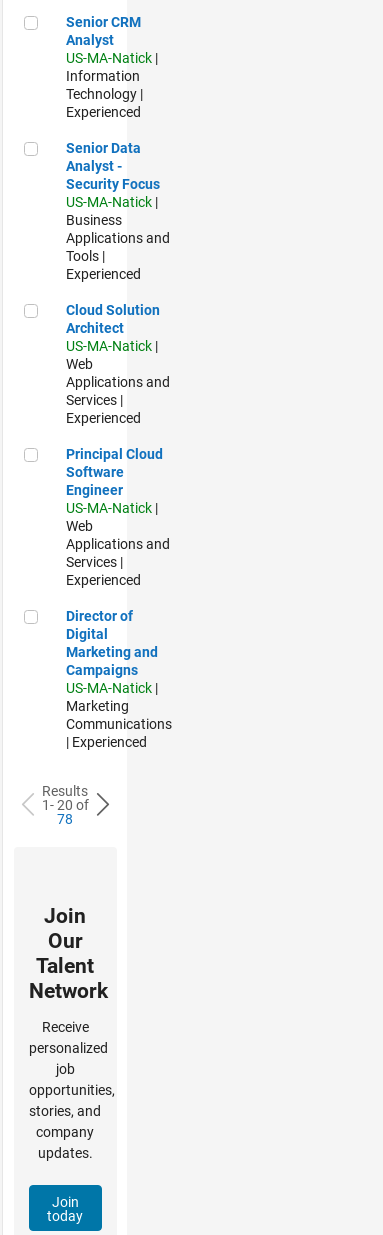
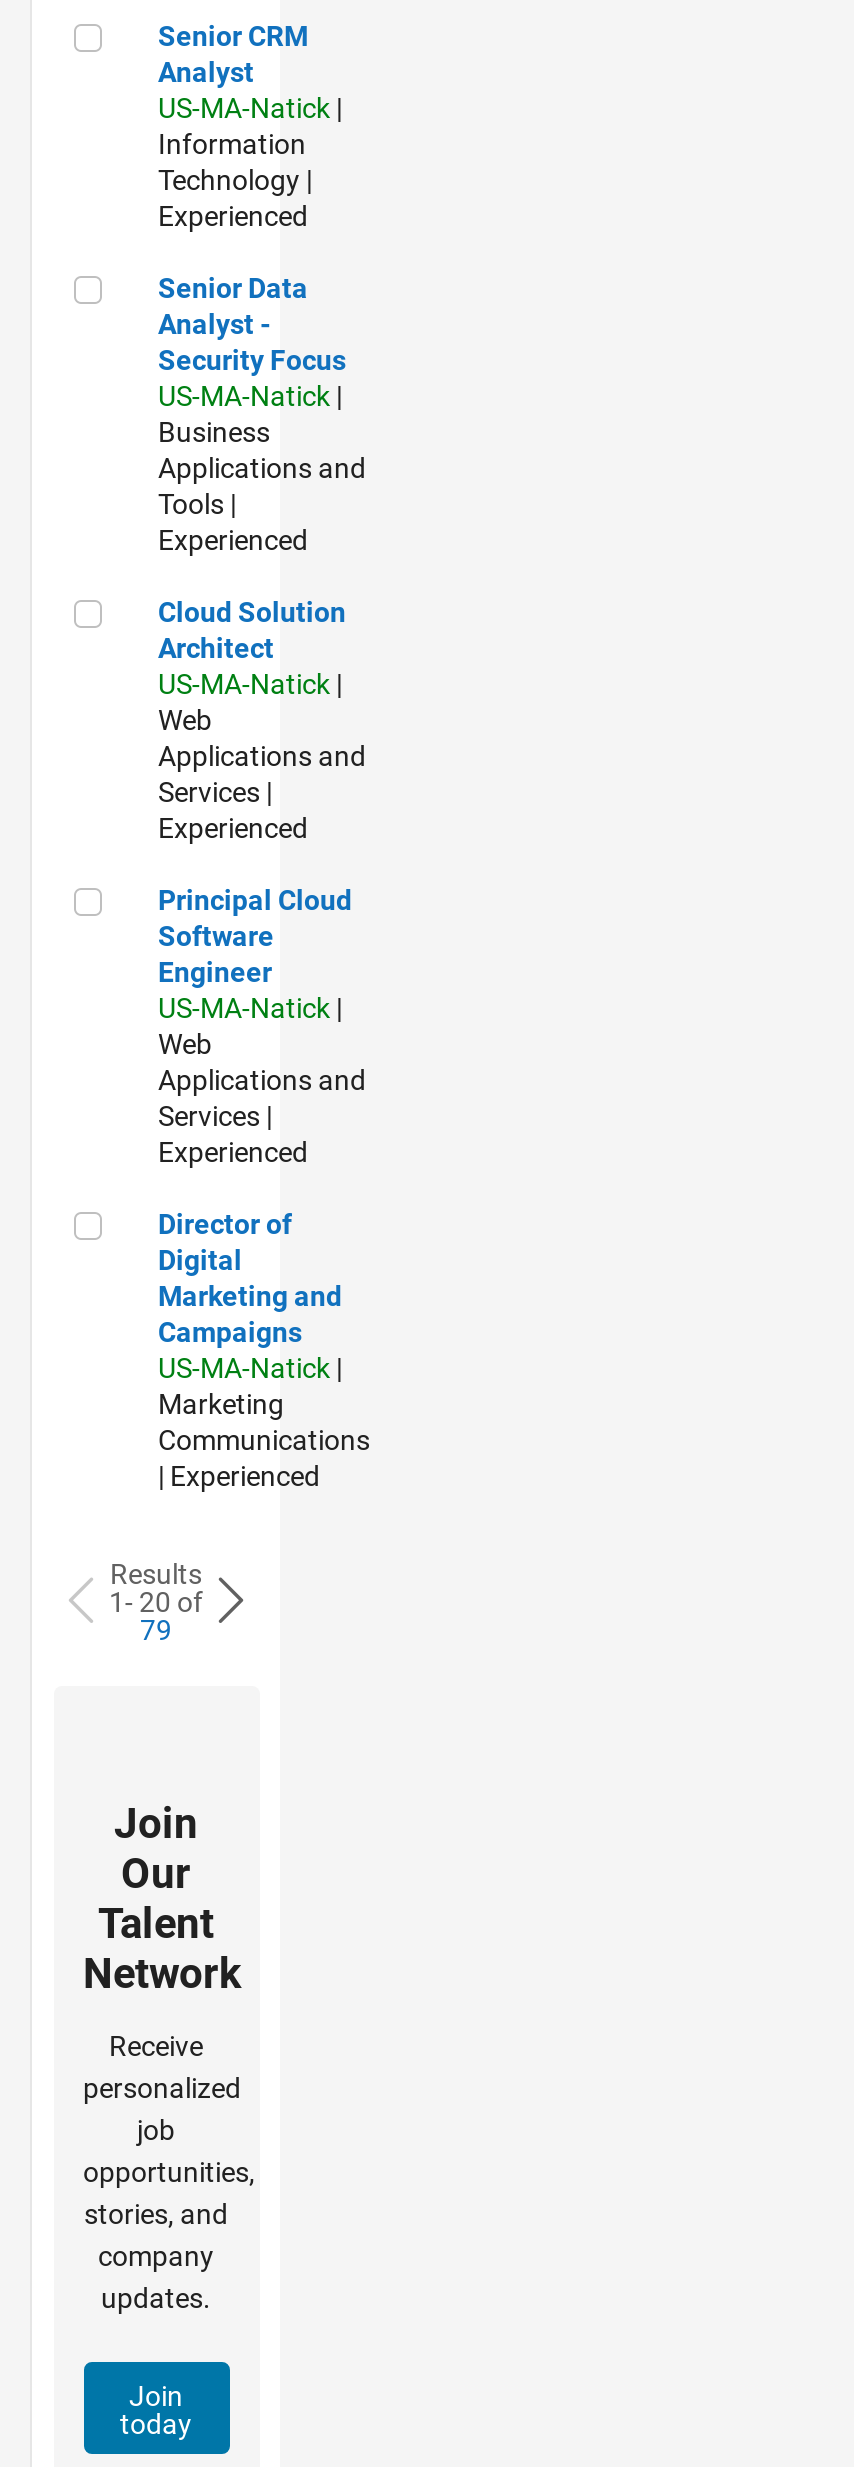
- 78
+ 79
